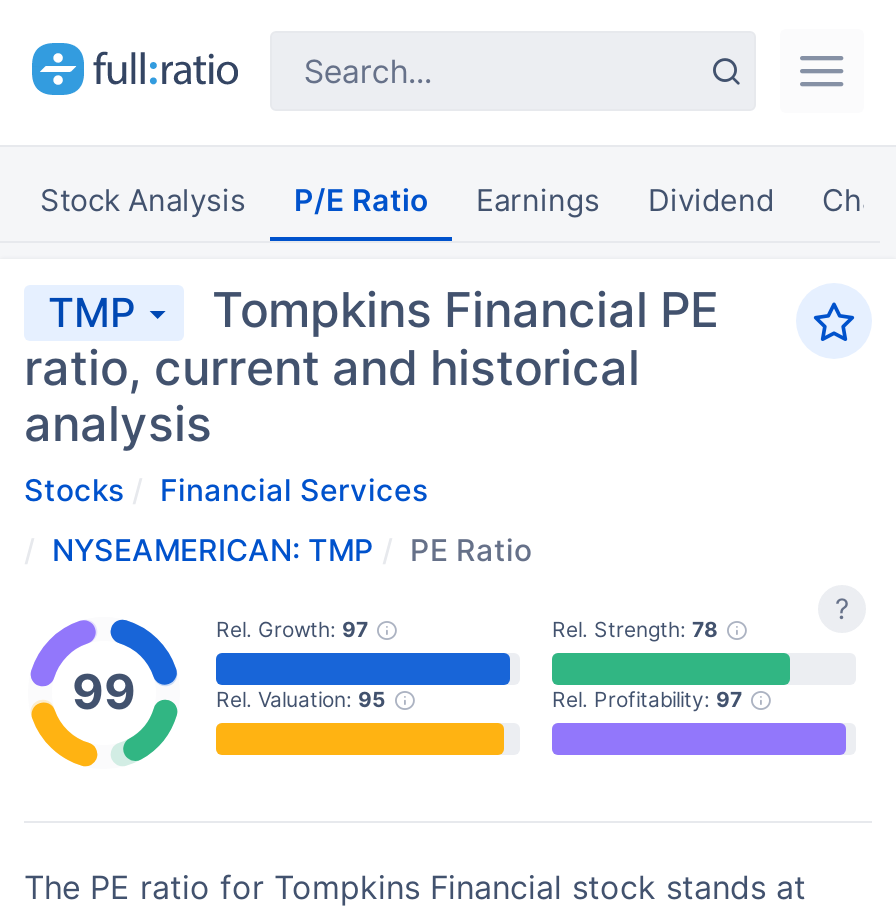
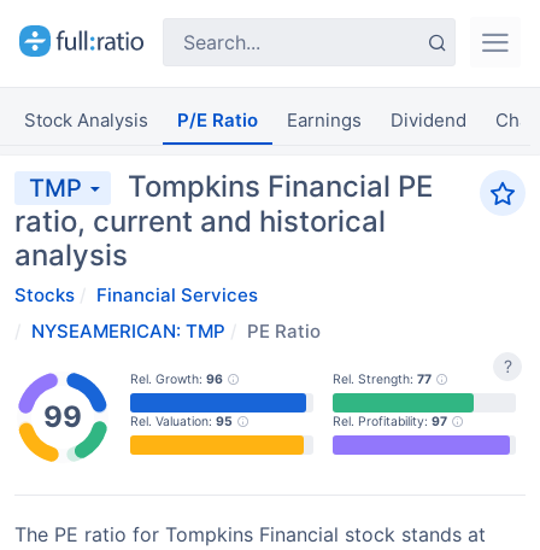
- Rel. Growth: 97
+ Rel. Growth: 96

- Rel. Strength: 78
+ Rel. Strength: 77
